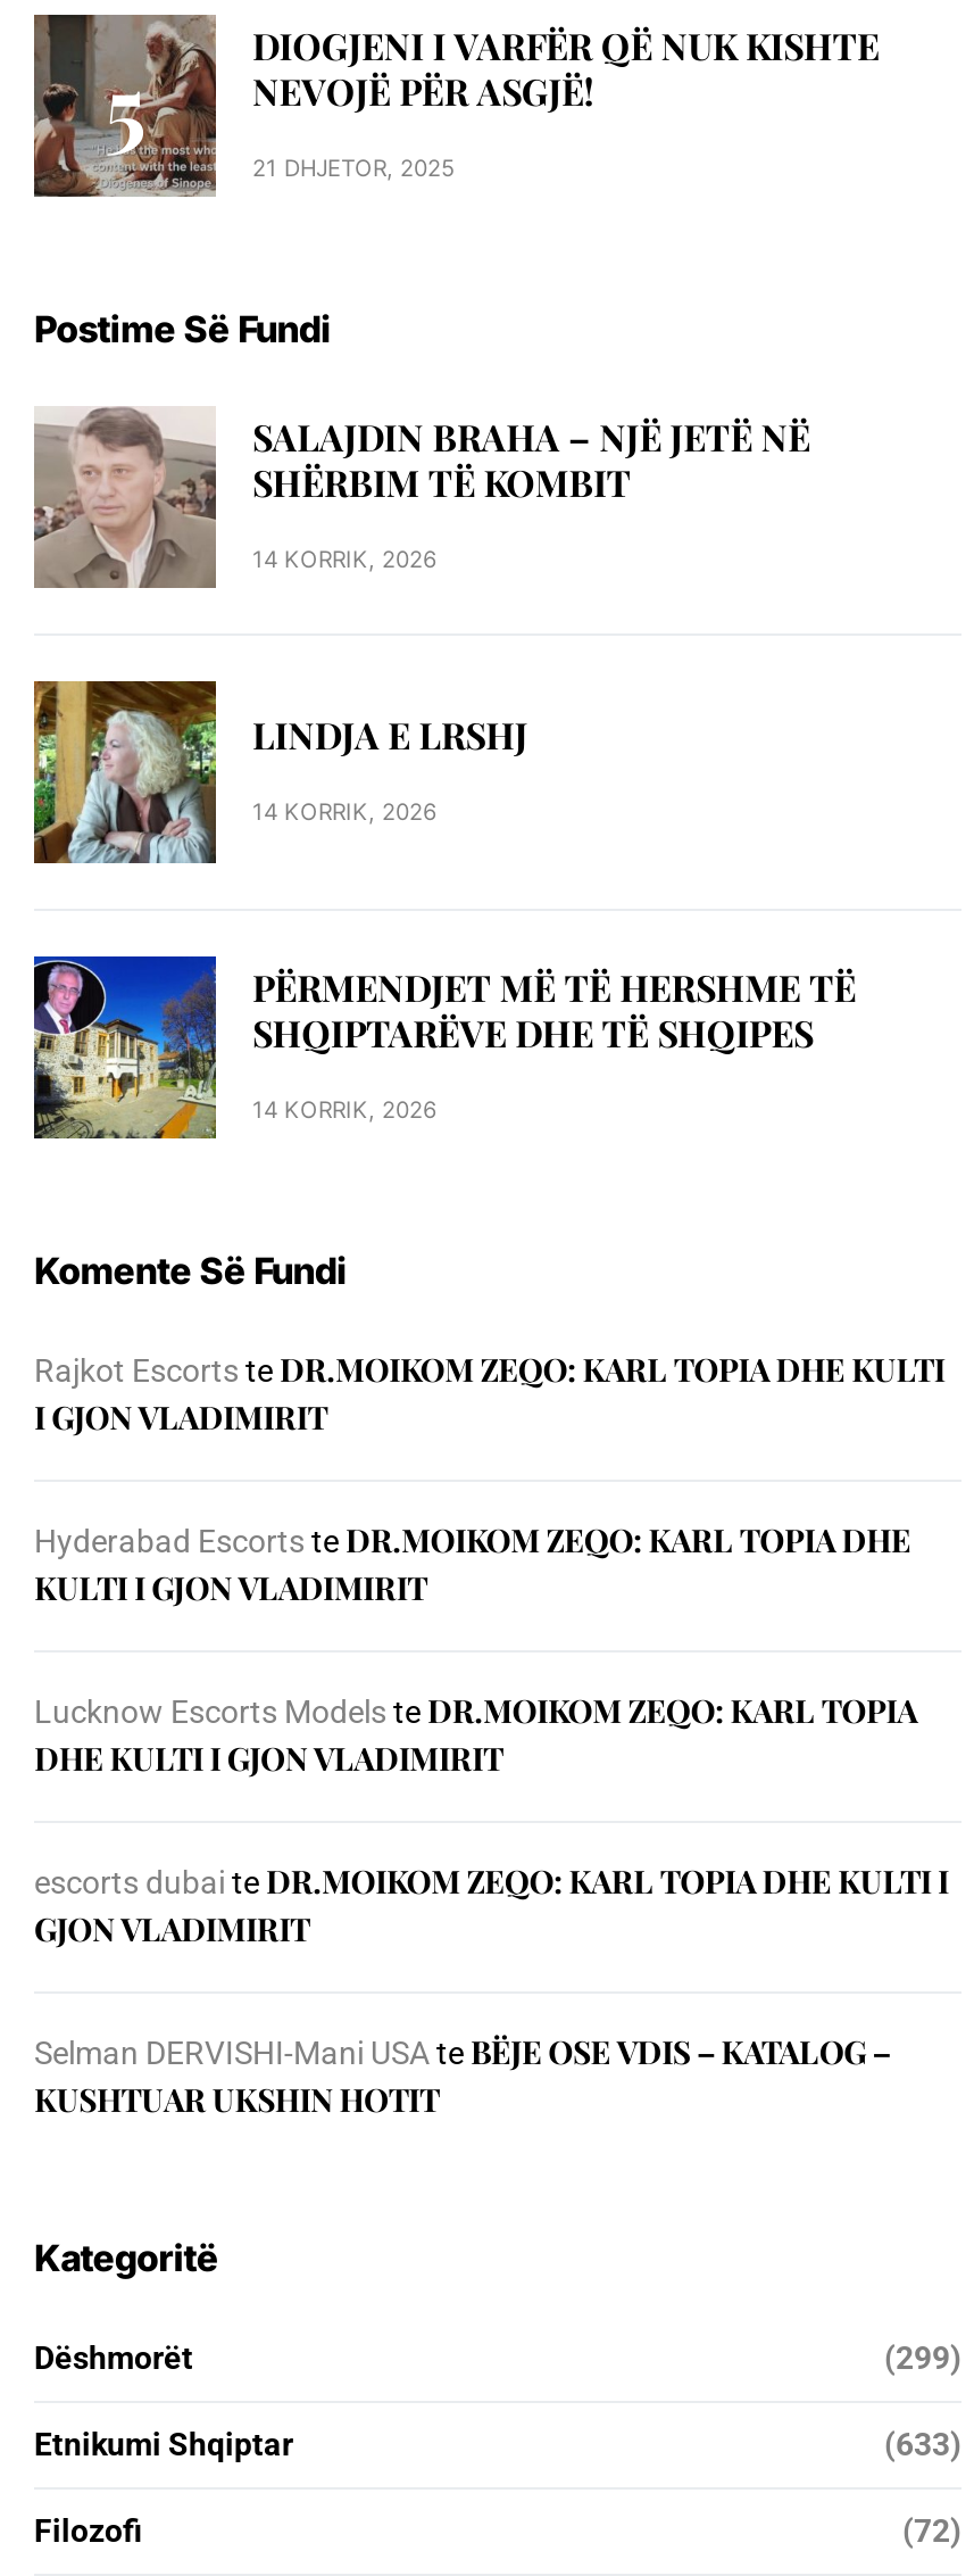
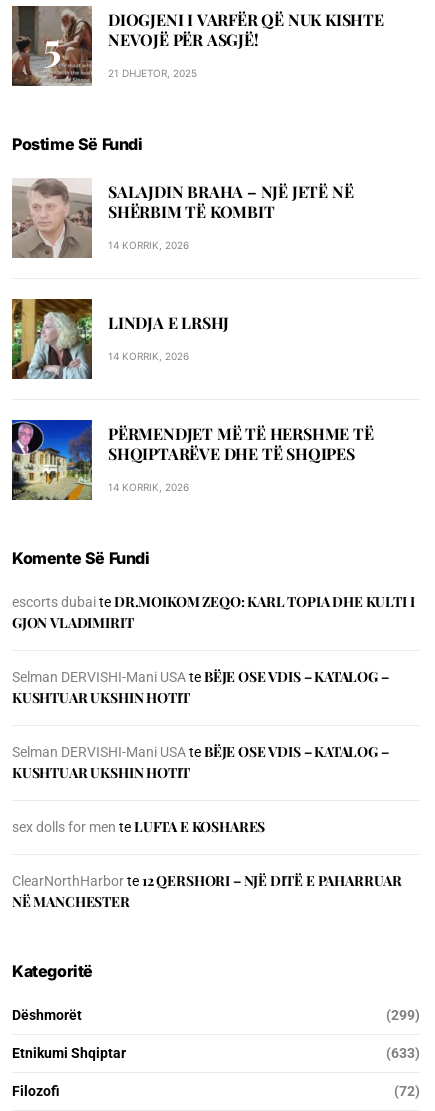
- Rajkot Escorts te DR.MOIKOM ZEQO: KARL TOPIA DHE KULTI
- I GJON VLADIMIRIT
- Hyderabad Escorts te DR.MOIKOM ZEQO: KARL TOPIA DHE
- KULTI I GJON VLADIMIRIT
- Lucknow Escorts Models te DR.MOIKOM ZEQO: KARL TOPIA
- DHE KULTI I GJON VLADIMIRIT

moved up: escorts dubai te DR.MOIKOM ZEQO: KARL TOPIA DHE KULTI I | GJON VLADIMIRIT | Selman DERVISHI-Mani USA te BЁJE OSE VDIS – KATALOG – | KUSHTUAR UKSHIN HOTIT

+ Selman DERVISHI-Mani USA te BЁJE OSE VDIS – KATALOG –
+ KUSHTUAR UKSHIN HOTIT
+ sex dolls for men te LUFTA E KOSHARES
+ ClearNorthHarbor te 12 QERSHORI – NJË DITË E PAHARRUAR
+ NË MANCHESTER
